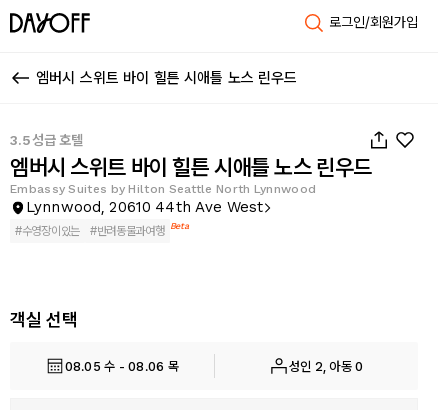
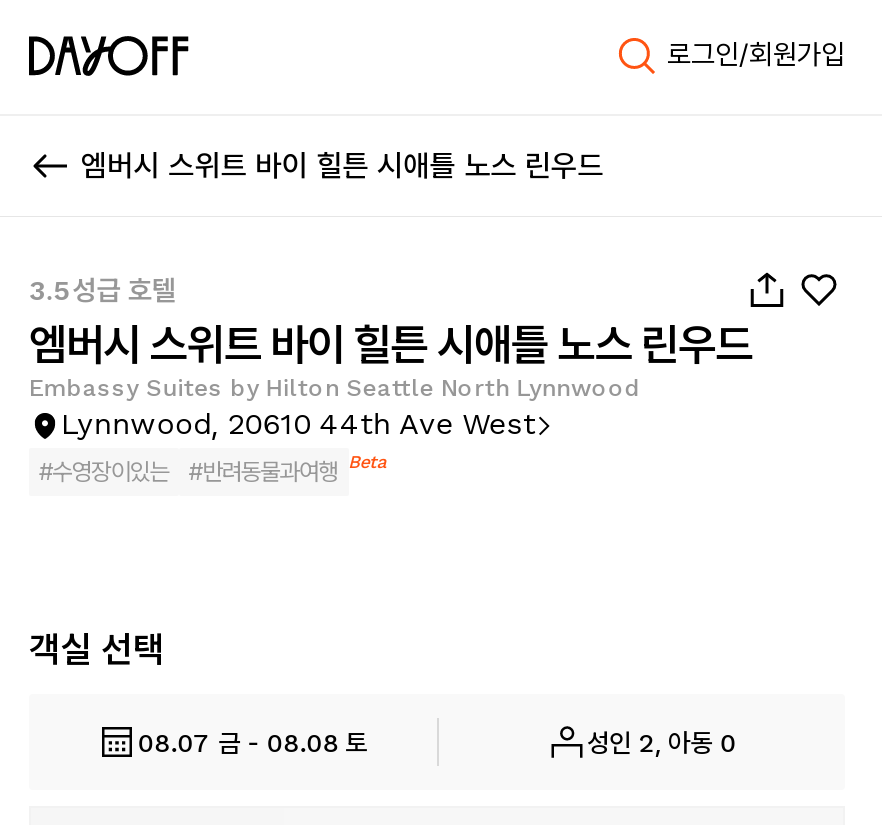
- 08.05 수 - 08.06 목
+ 08.07 금 - 08.08 토
